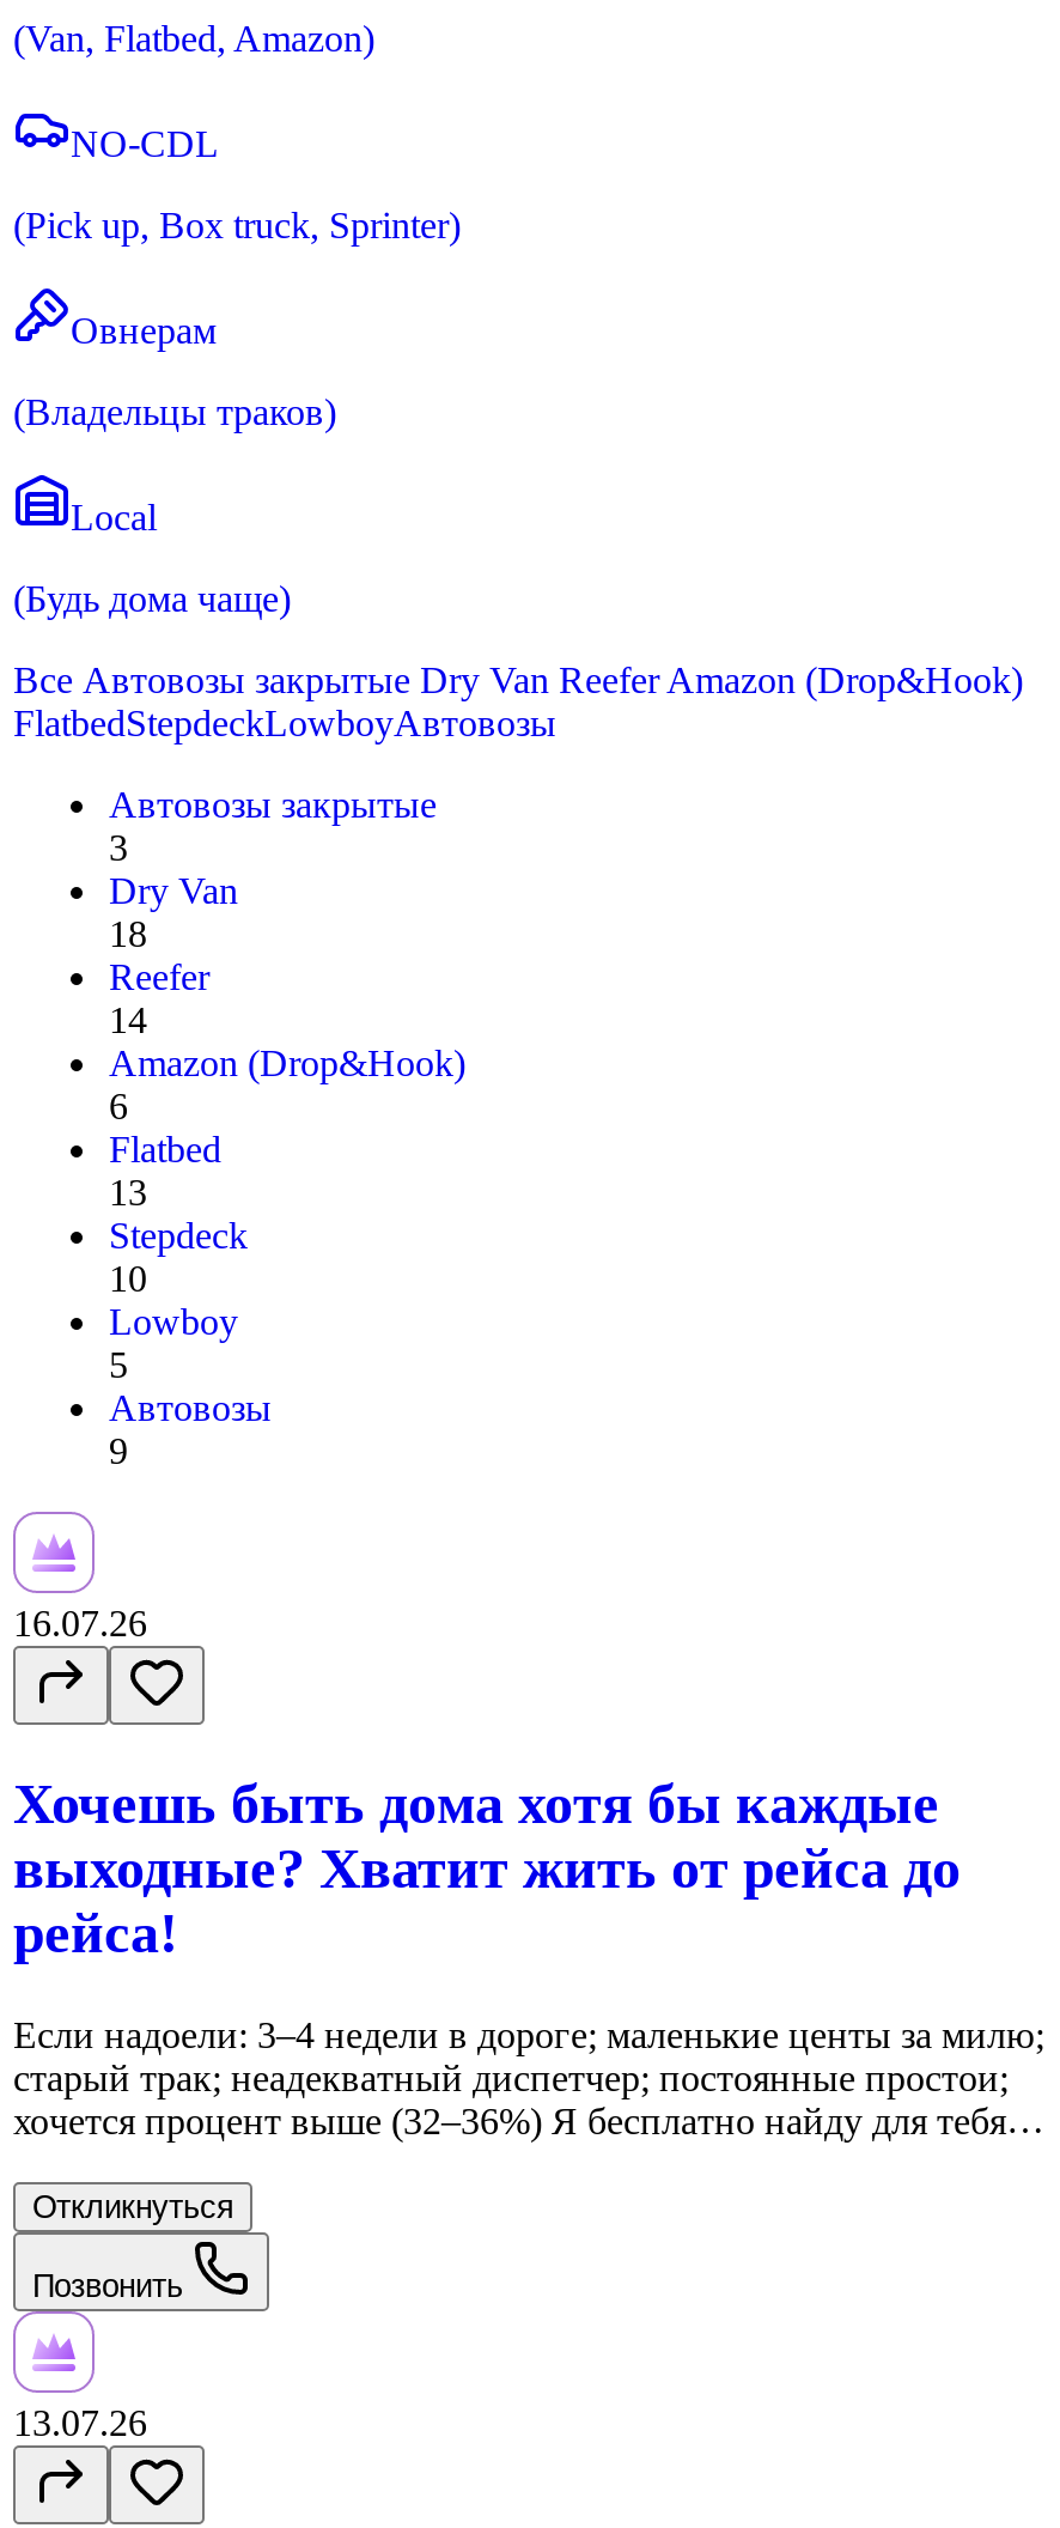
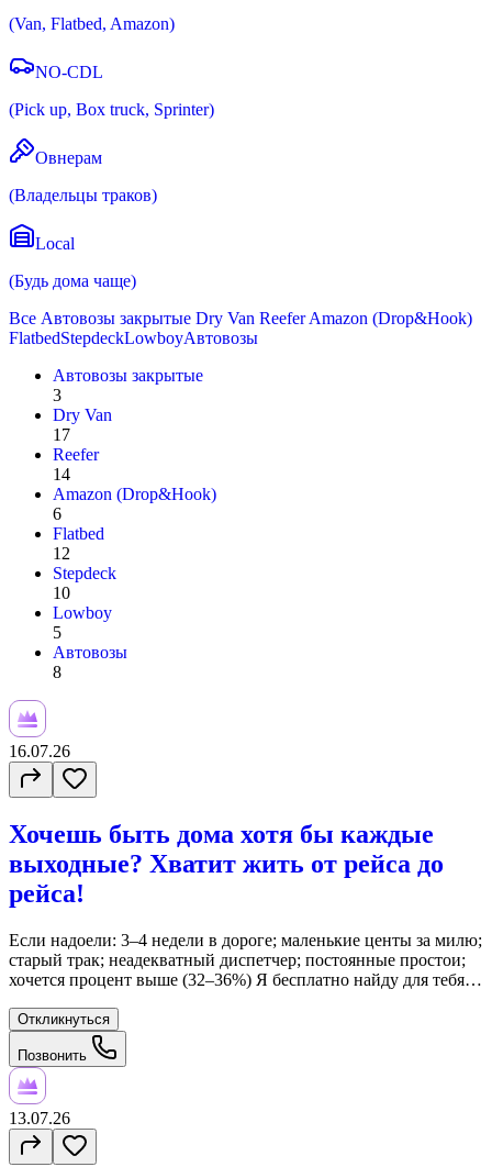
- 18
+ 17

- 13
+ 12

- 9
+ 8
